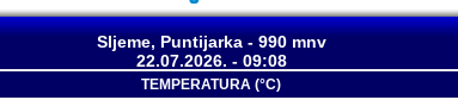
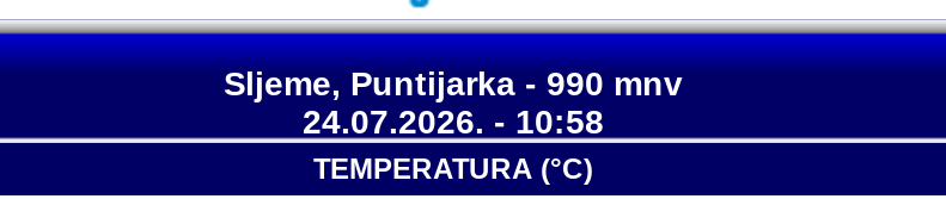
- 22.07.2026. - 09:08
+ 24.07.2026. - 10:58
